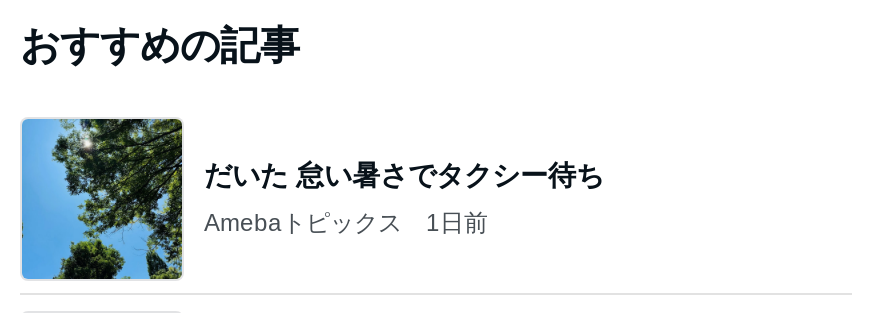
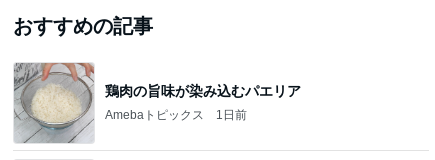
- [image]
- だいた 怠い暑さでタクシー待ち
+ [image]
+ 鶏肉の旨味が染み込むパエリア
